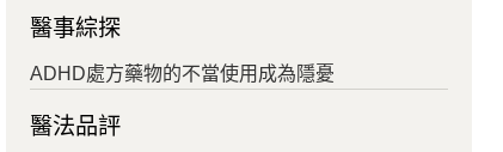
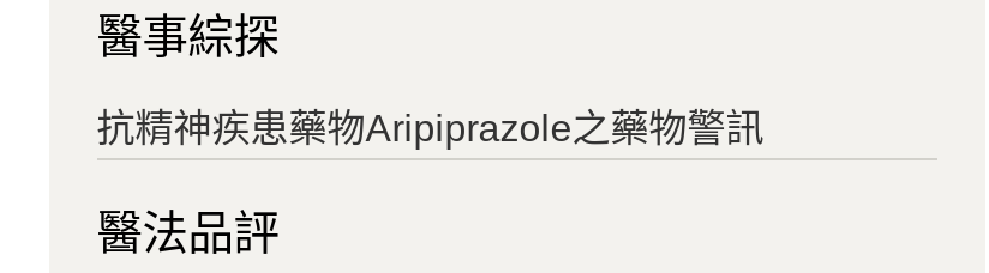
- ADHD處方藥物的不當使用成為隱憂
+ 抗精神疾患藥物Aripiprazole之藥物警訊
